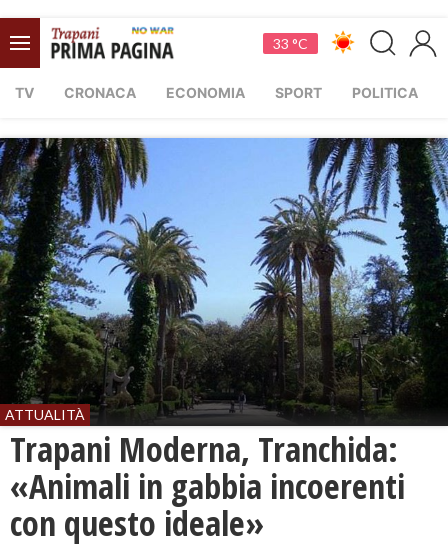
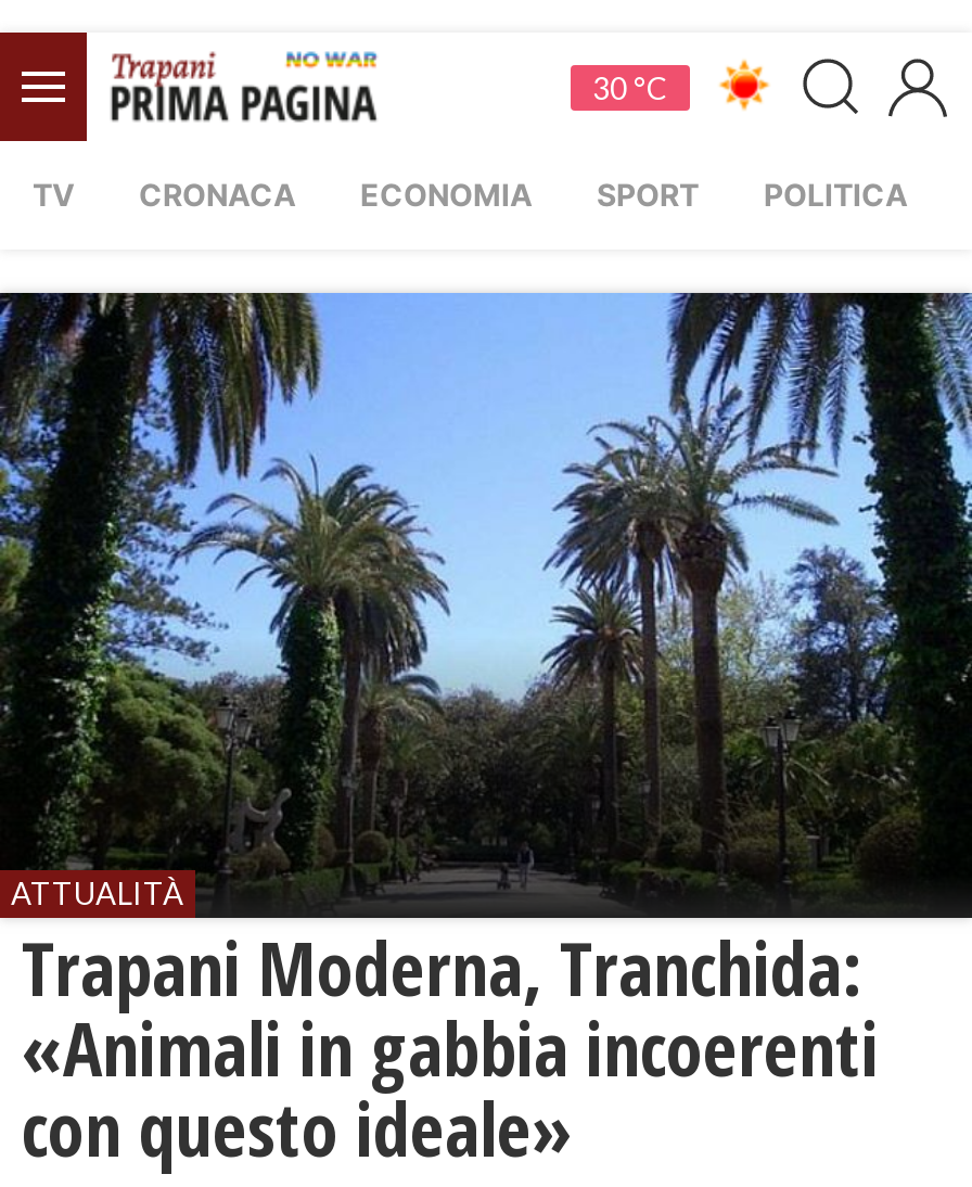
- 33 °C
+ 30 °C
